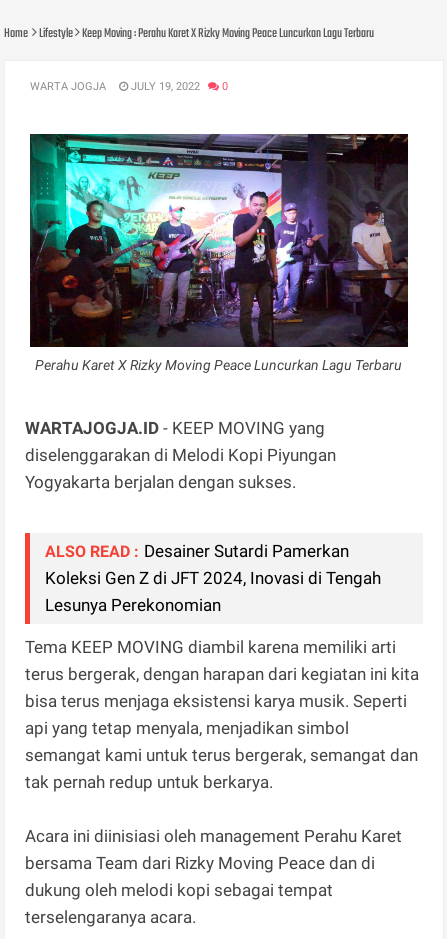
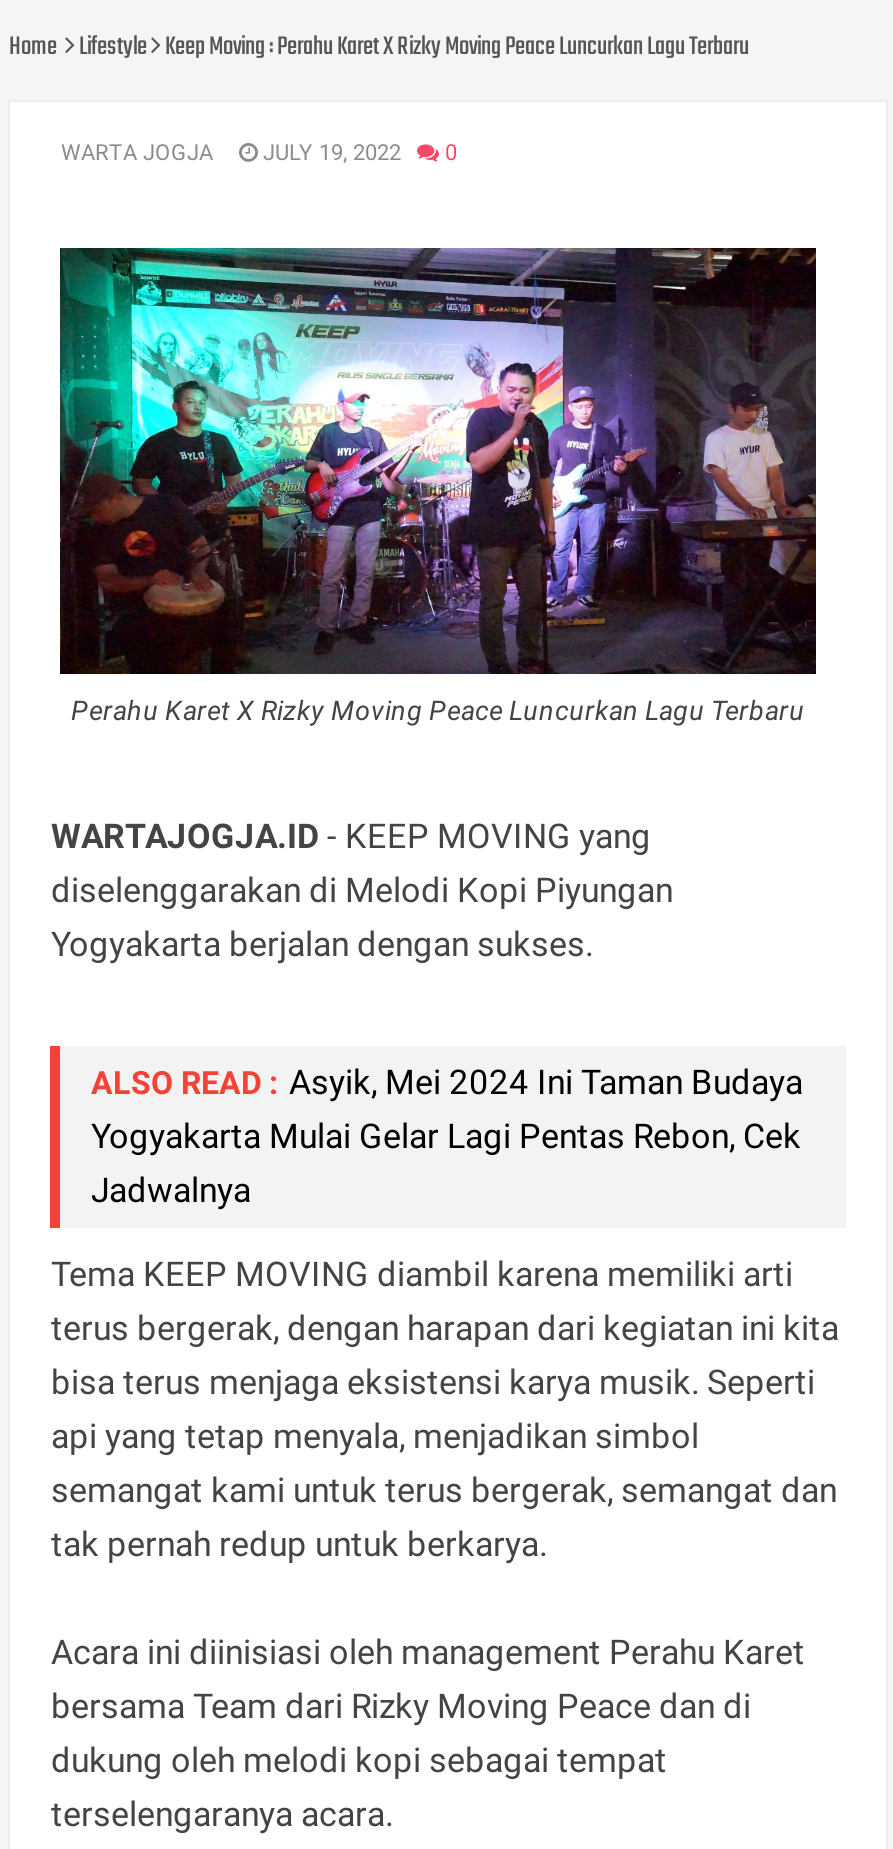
- ALSO READ : Desainer Sutardi Pamerkan
- Koleksi Gen Z di JFT 2024, Inovasi di Tengah
- Lesunya Perekonomian
+ ALSO READ : Asyik, Mei 2024 Ini Taman Budaya
+ Yogyakarta Mulai Gelar Lagi Pentas Rebon, Cek
+ Jadwalnya
